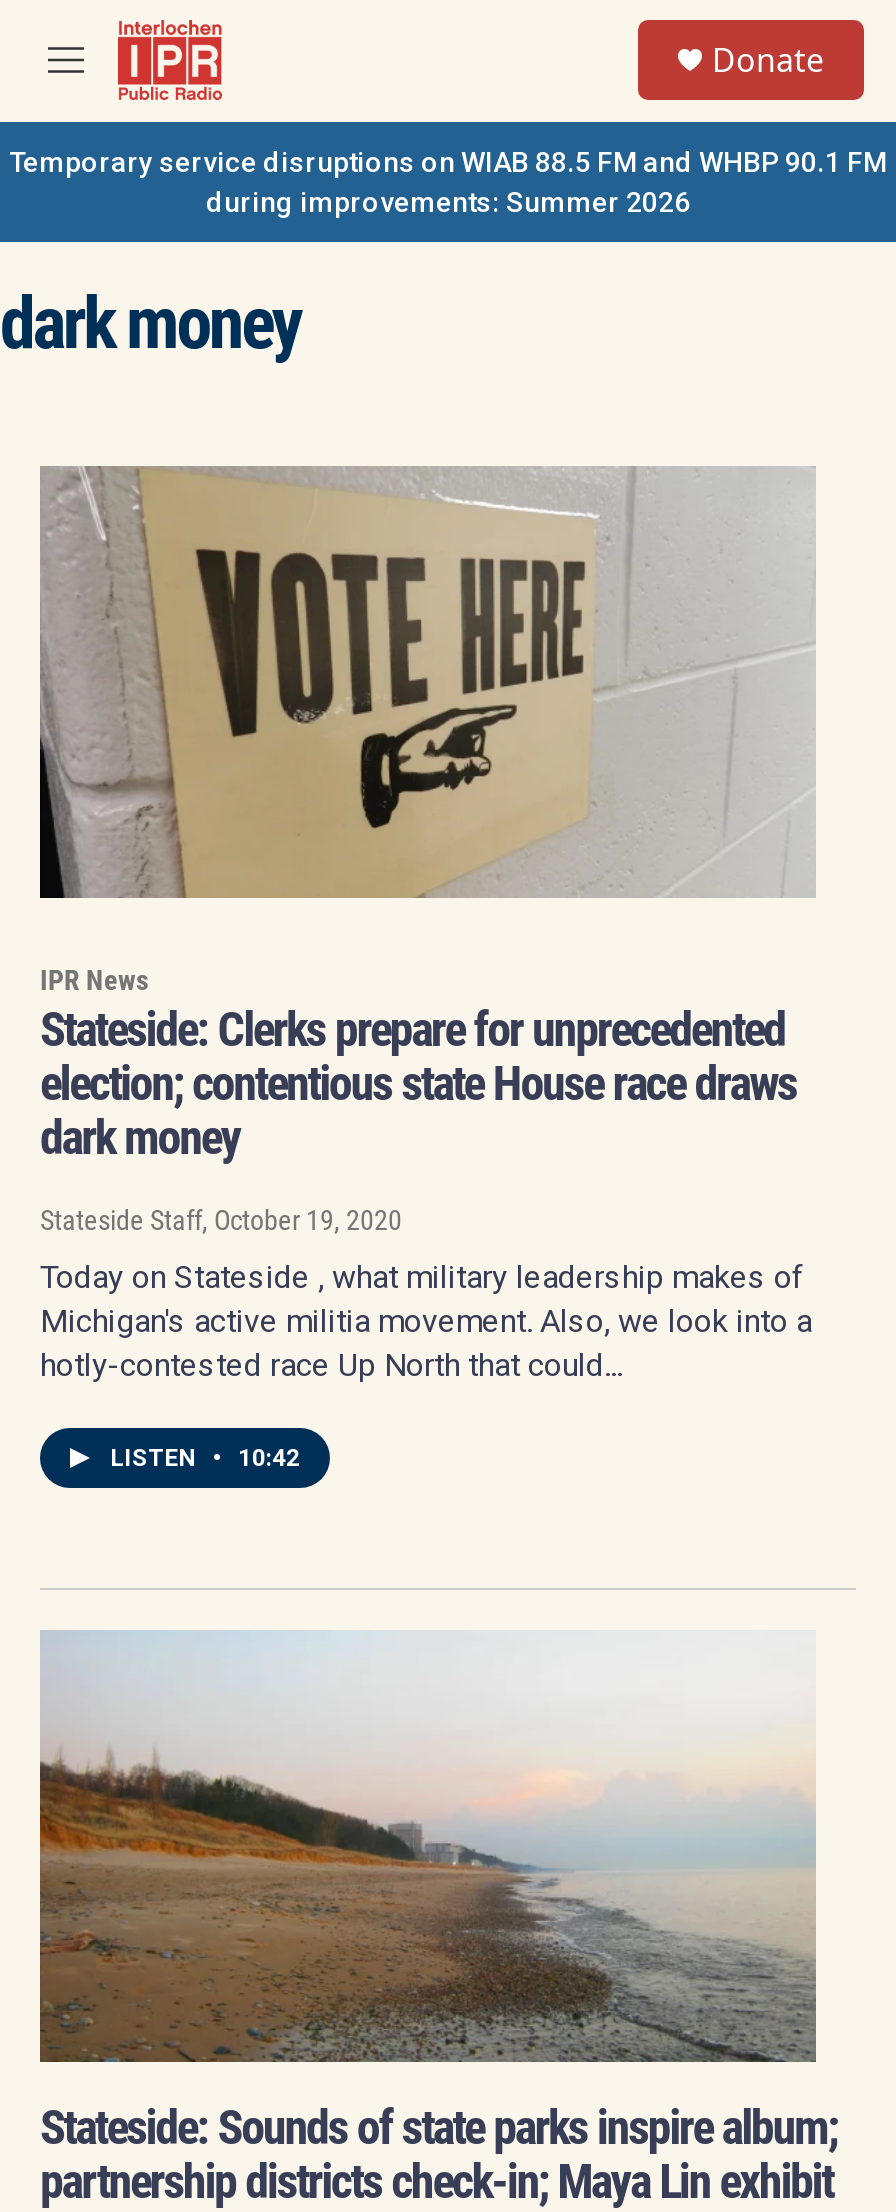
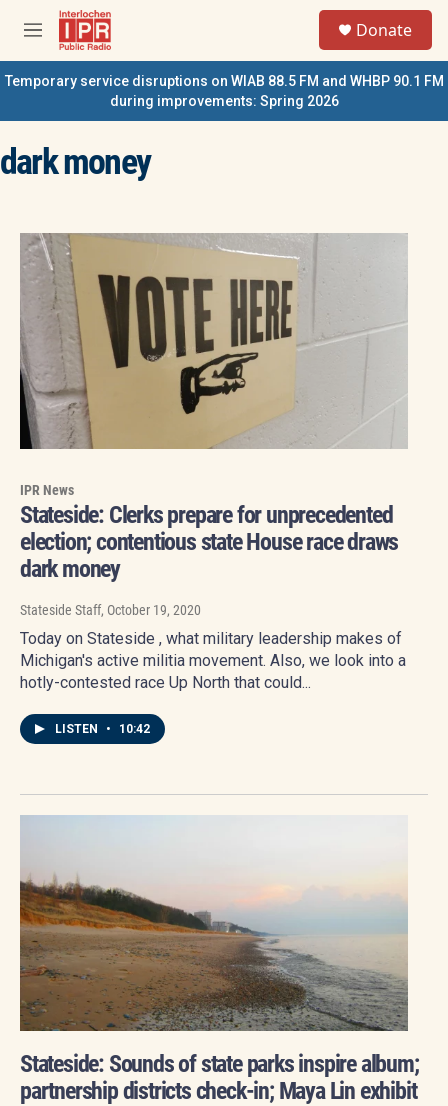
- during improvements: Summer 2026
+ during improvements: Spring 2026
